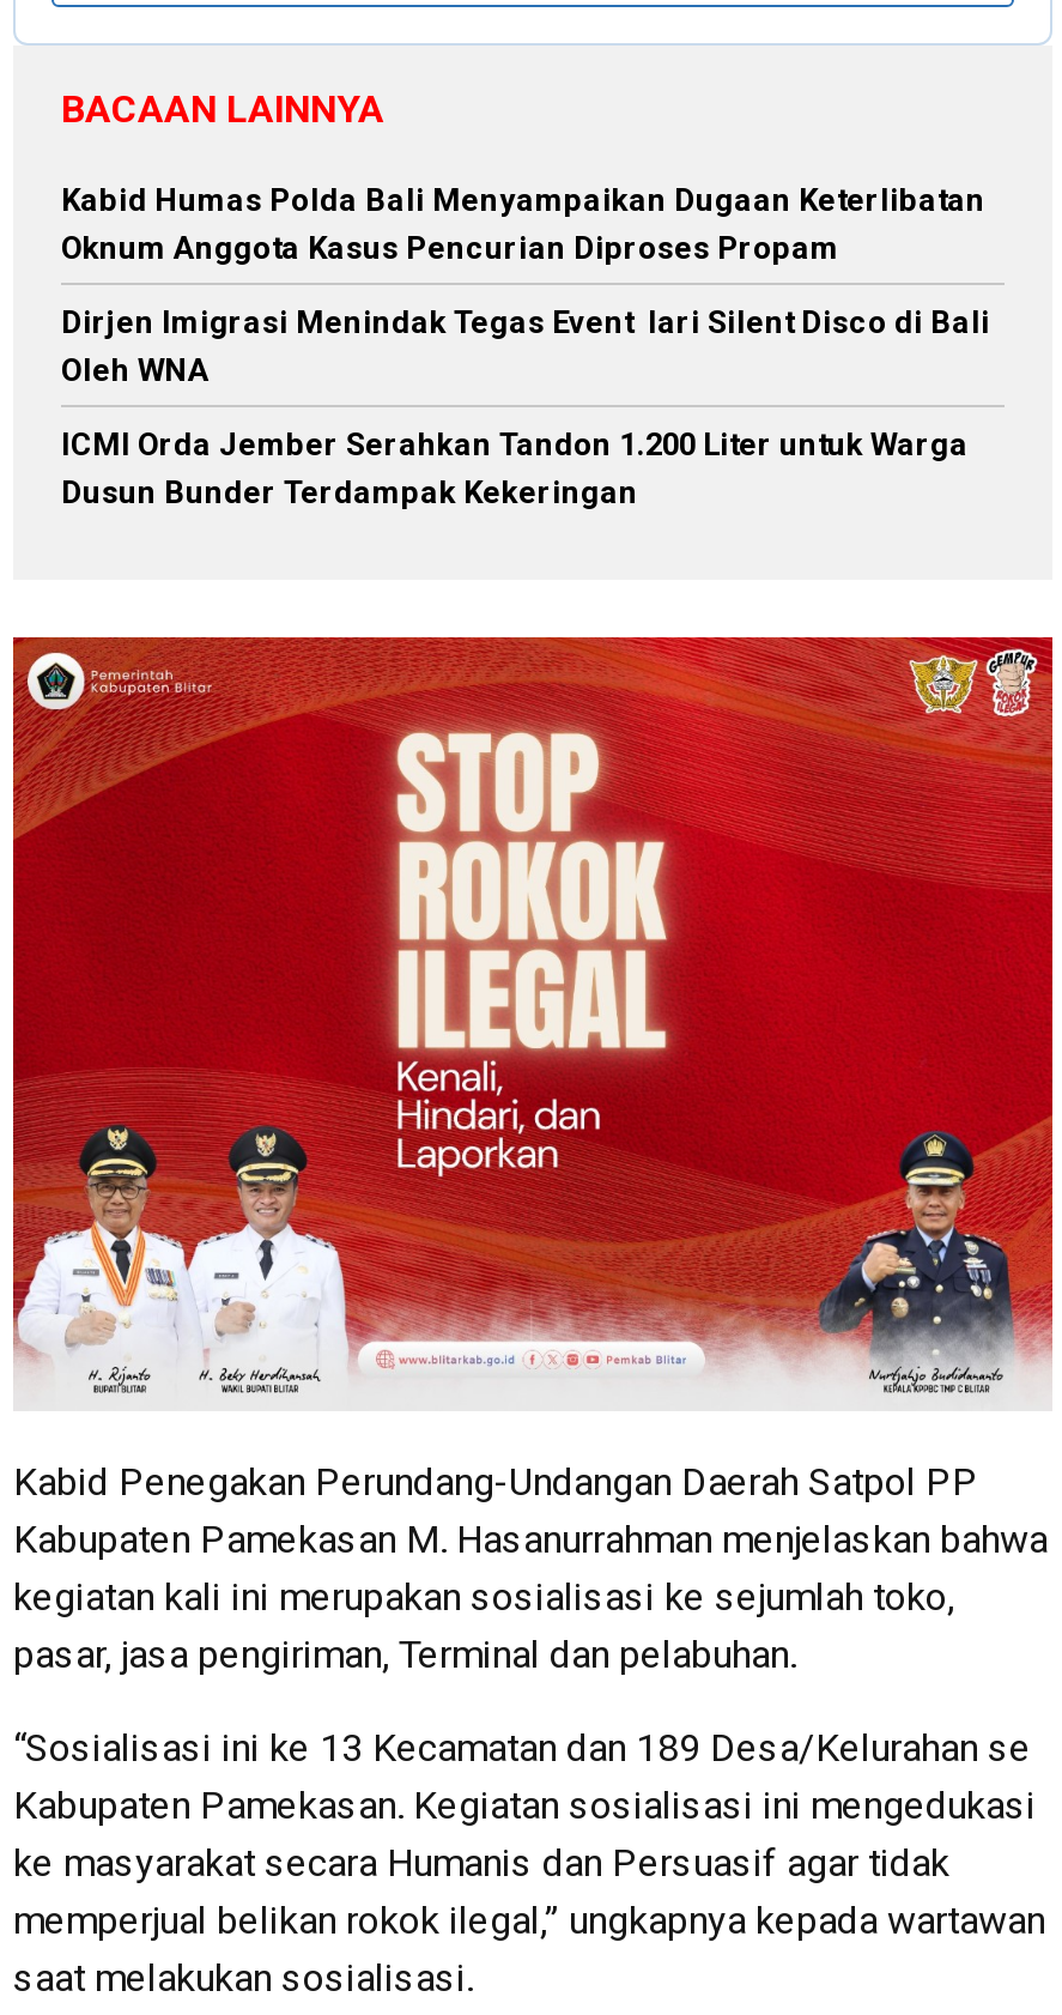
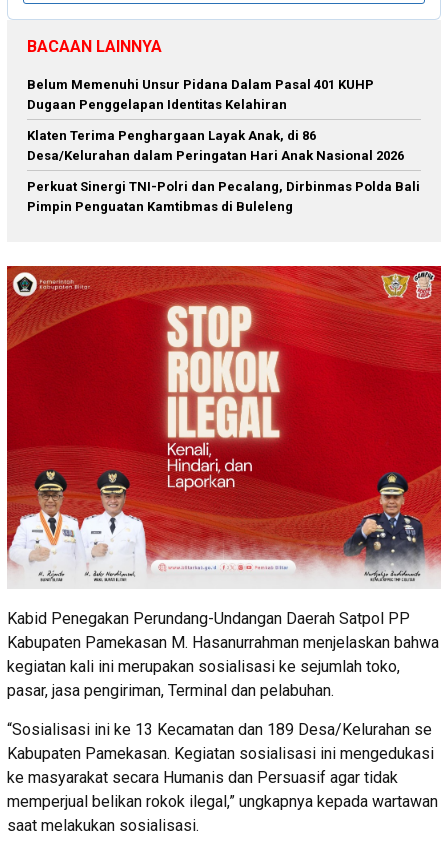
- Kabid Humas Polda Bali Menyampaikan Dugaan Keterlibatan
- Oknum Anggota Kasus Pencurian Diproses Propam
+ Belum Memenuhi Unsur Pidana Dalam Pasal 401 KUHP
+ Dugaan Penggelapan Identitas Kelahiran

- Dirjen Imigrasi Menindak Tegas Event lari Silent Disco di Bali
- Oleh WNA
+ Klaten Terima Penghargaan Layak Anak, di 86
+ Desa/Kelurahan dalam Peringatan Hari Anak Nasional 2026

- ICMI Orda Jember Serahkan Tandon 1.200 Liter untuk Warga
- Dusun Bunder Terdampak Kekeringan
+ Perkuat Sinergi TNI-Polri dan Pecalang, Dirbinmas Polda Bali
+ Pimpin Penguatan Kamtibmas di Buleleng
